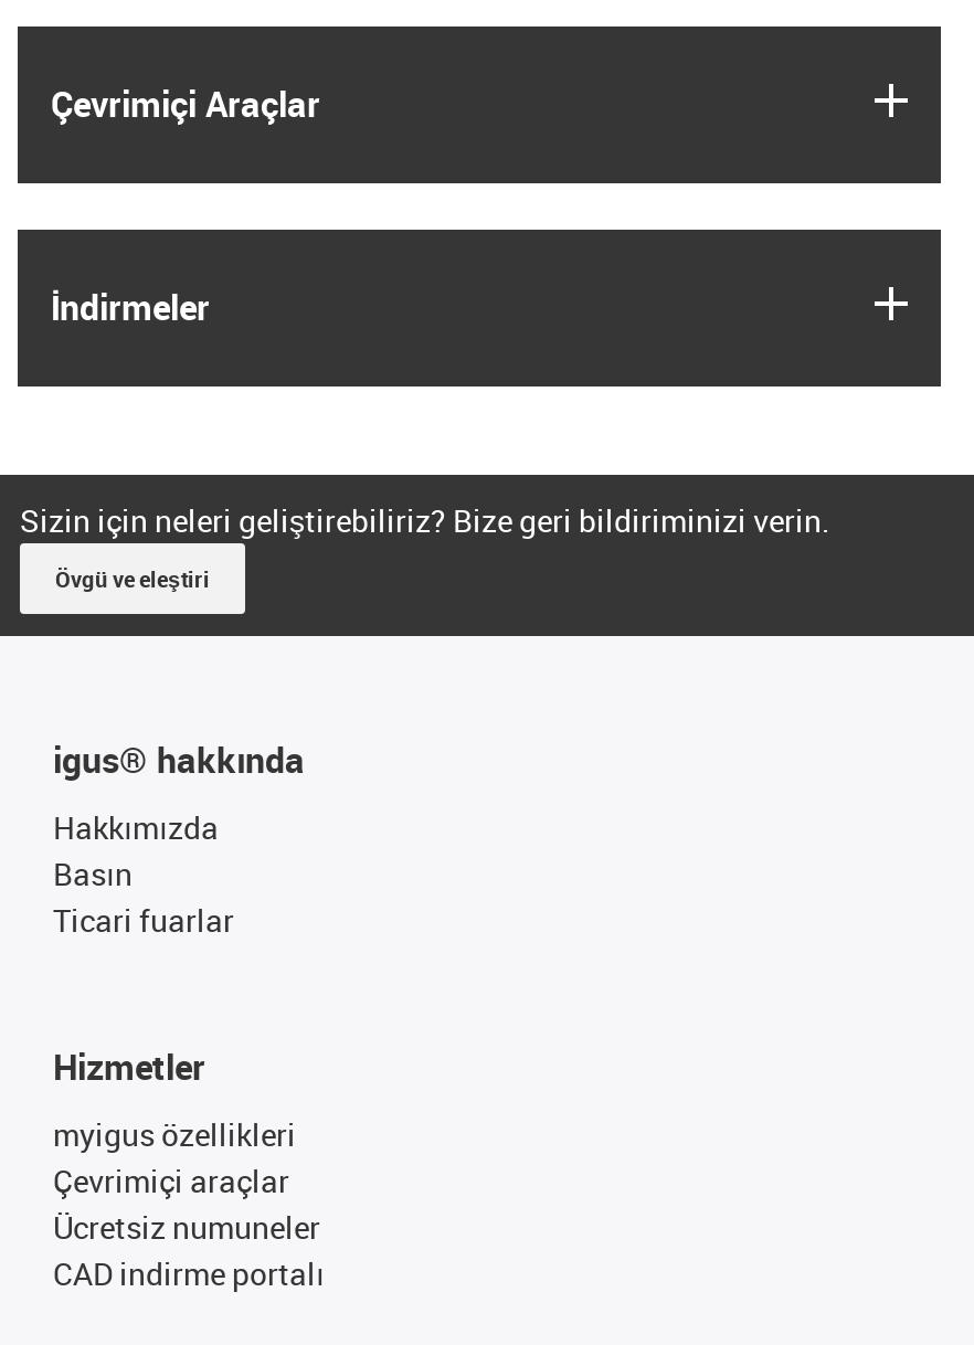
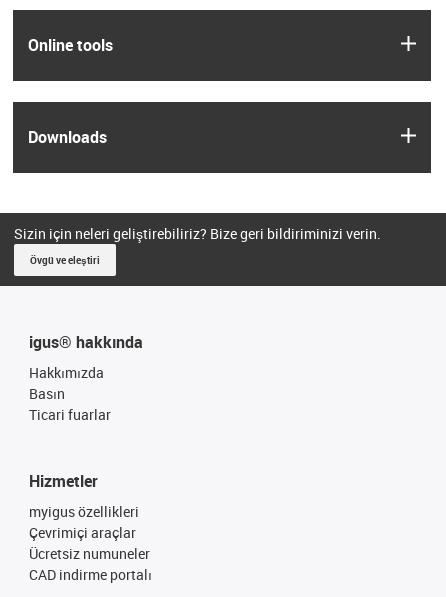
- Çevrimiçi Araçlar
+ Online tools

- İndirmeler
+ Downloads
